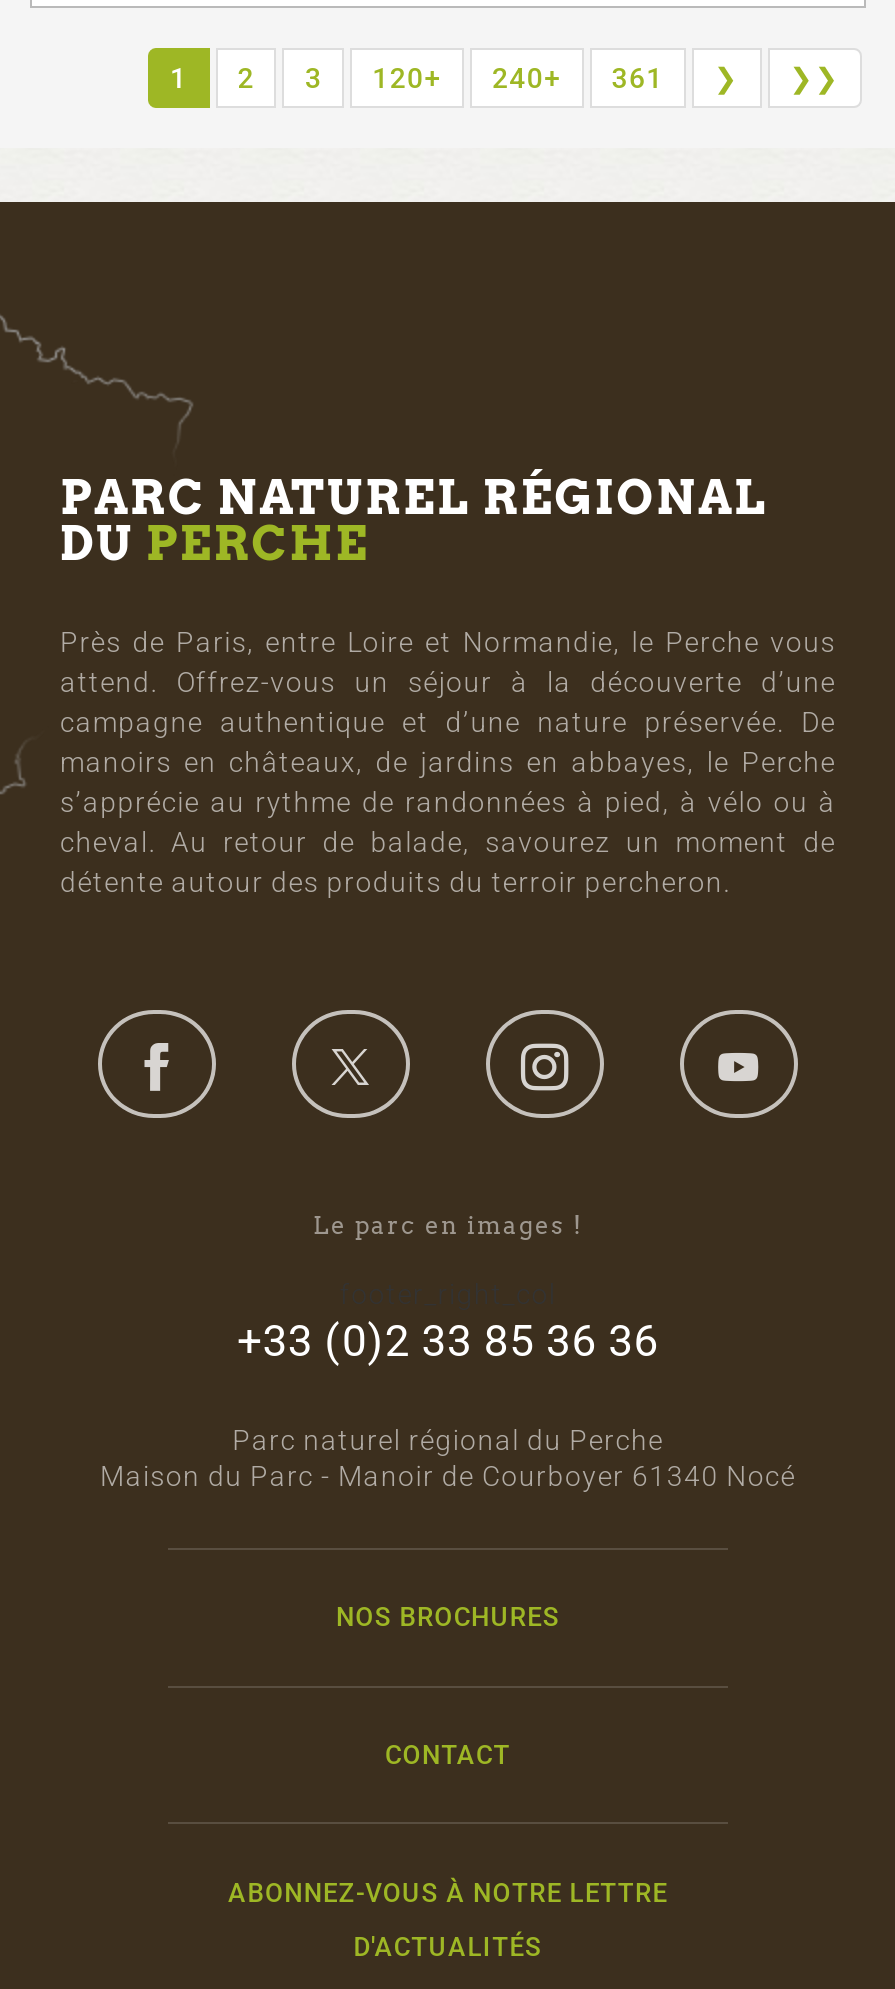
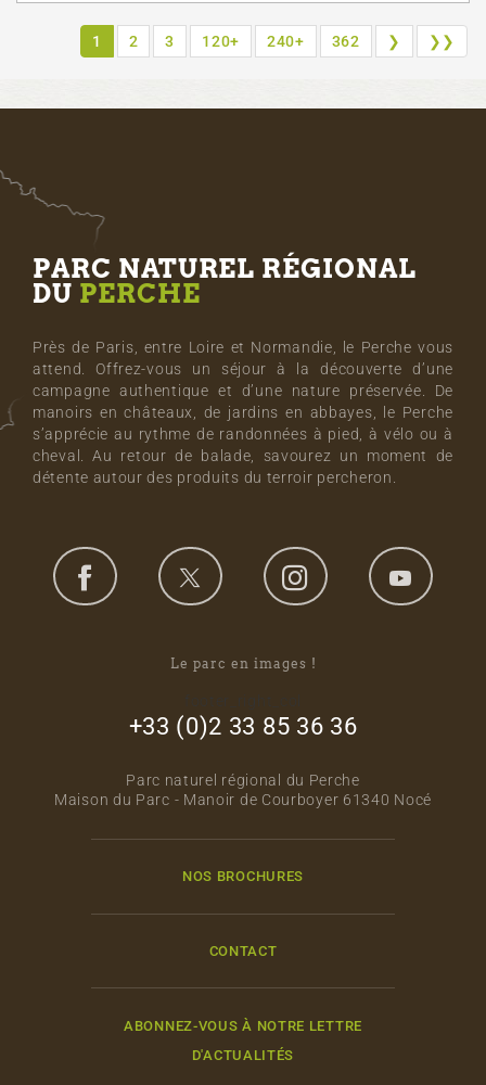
- 361
+ 362
